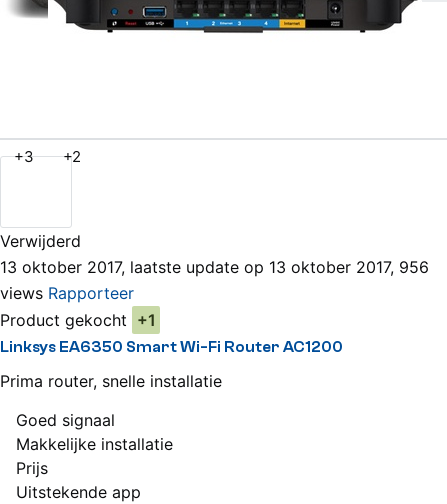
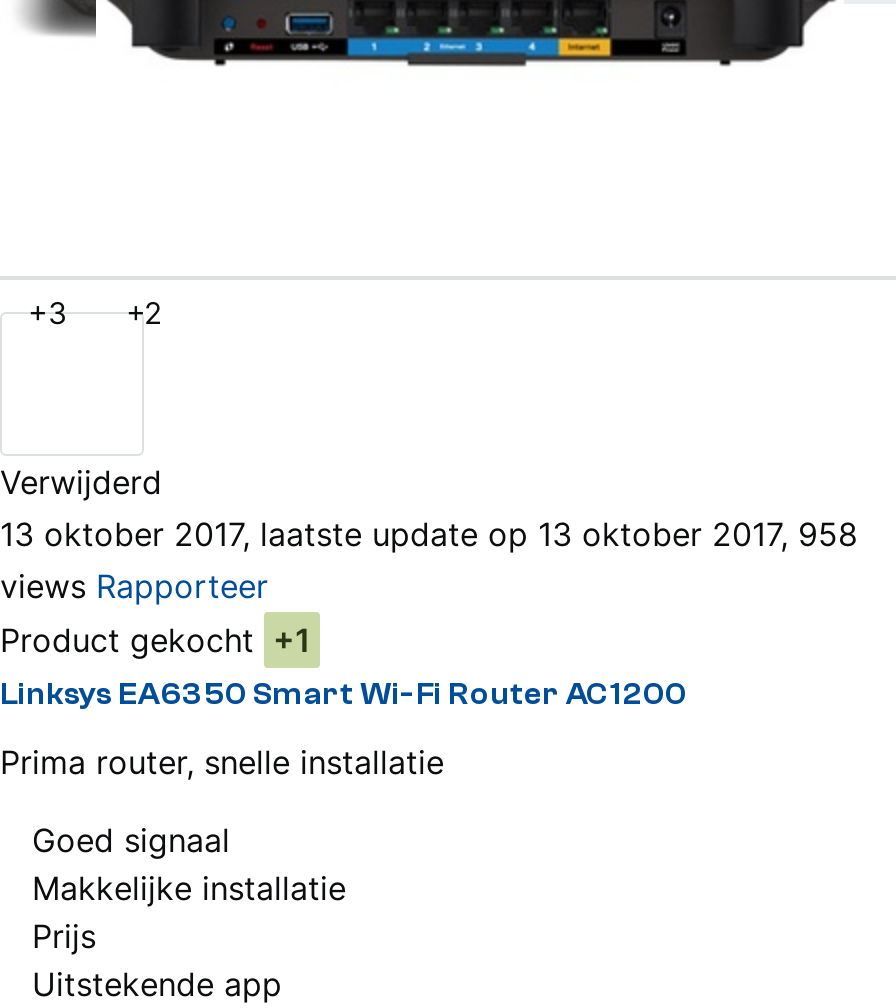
- 13 oktober 2017, laatste update op 13 oktober 2017, 956
+ 13 oktober 2017, laatste update op 13 oktober 2017, 958
